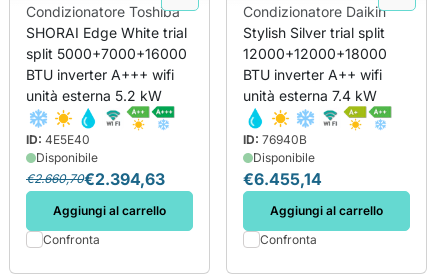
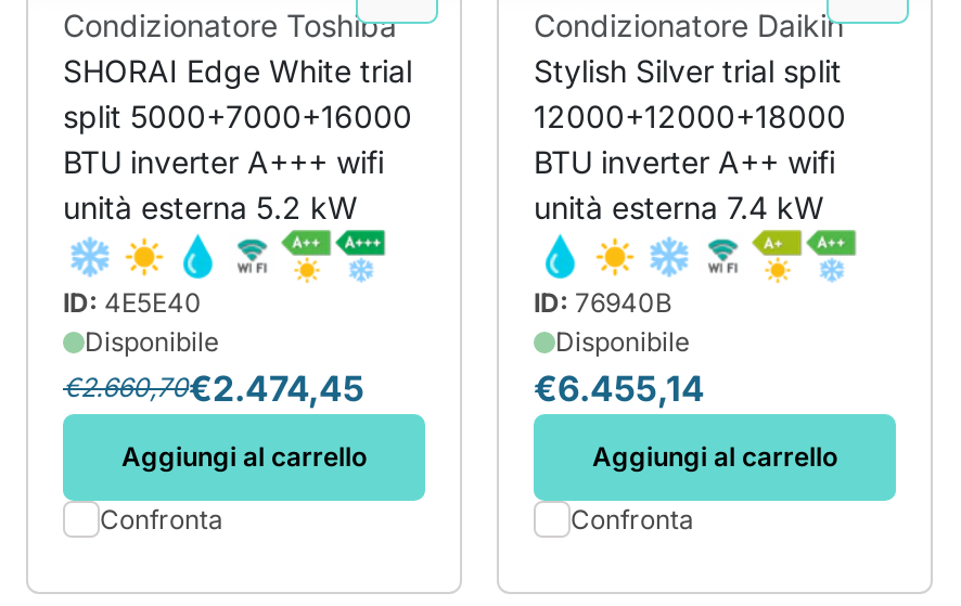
- €2.660,70€2.394,63
+ €2.660,70€2.474,45
